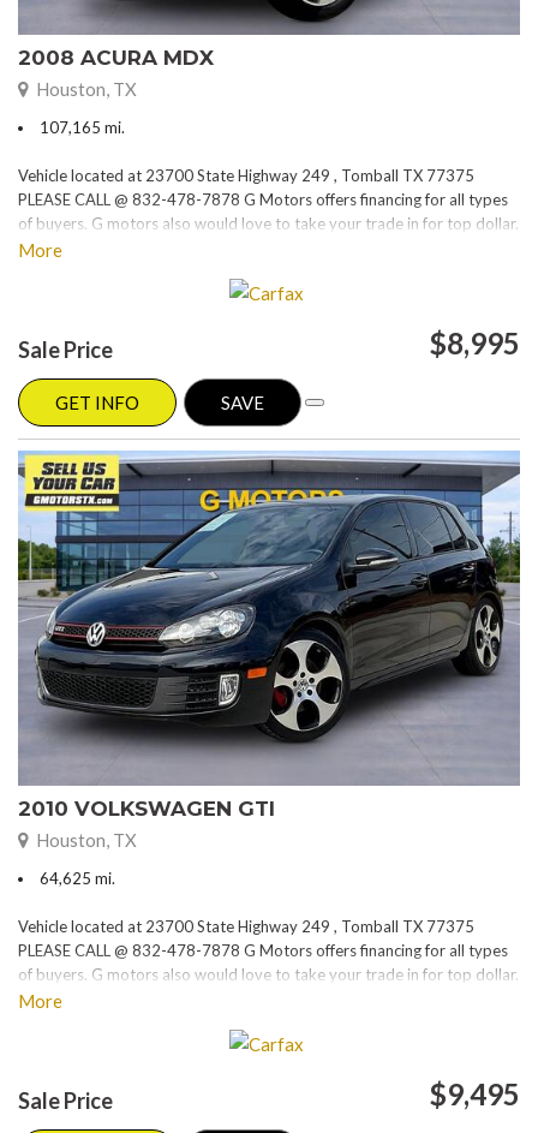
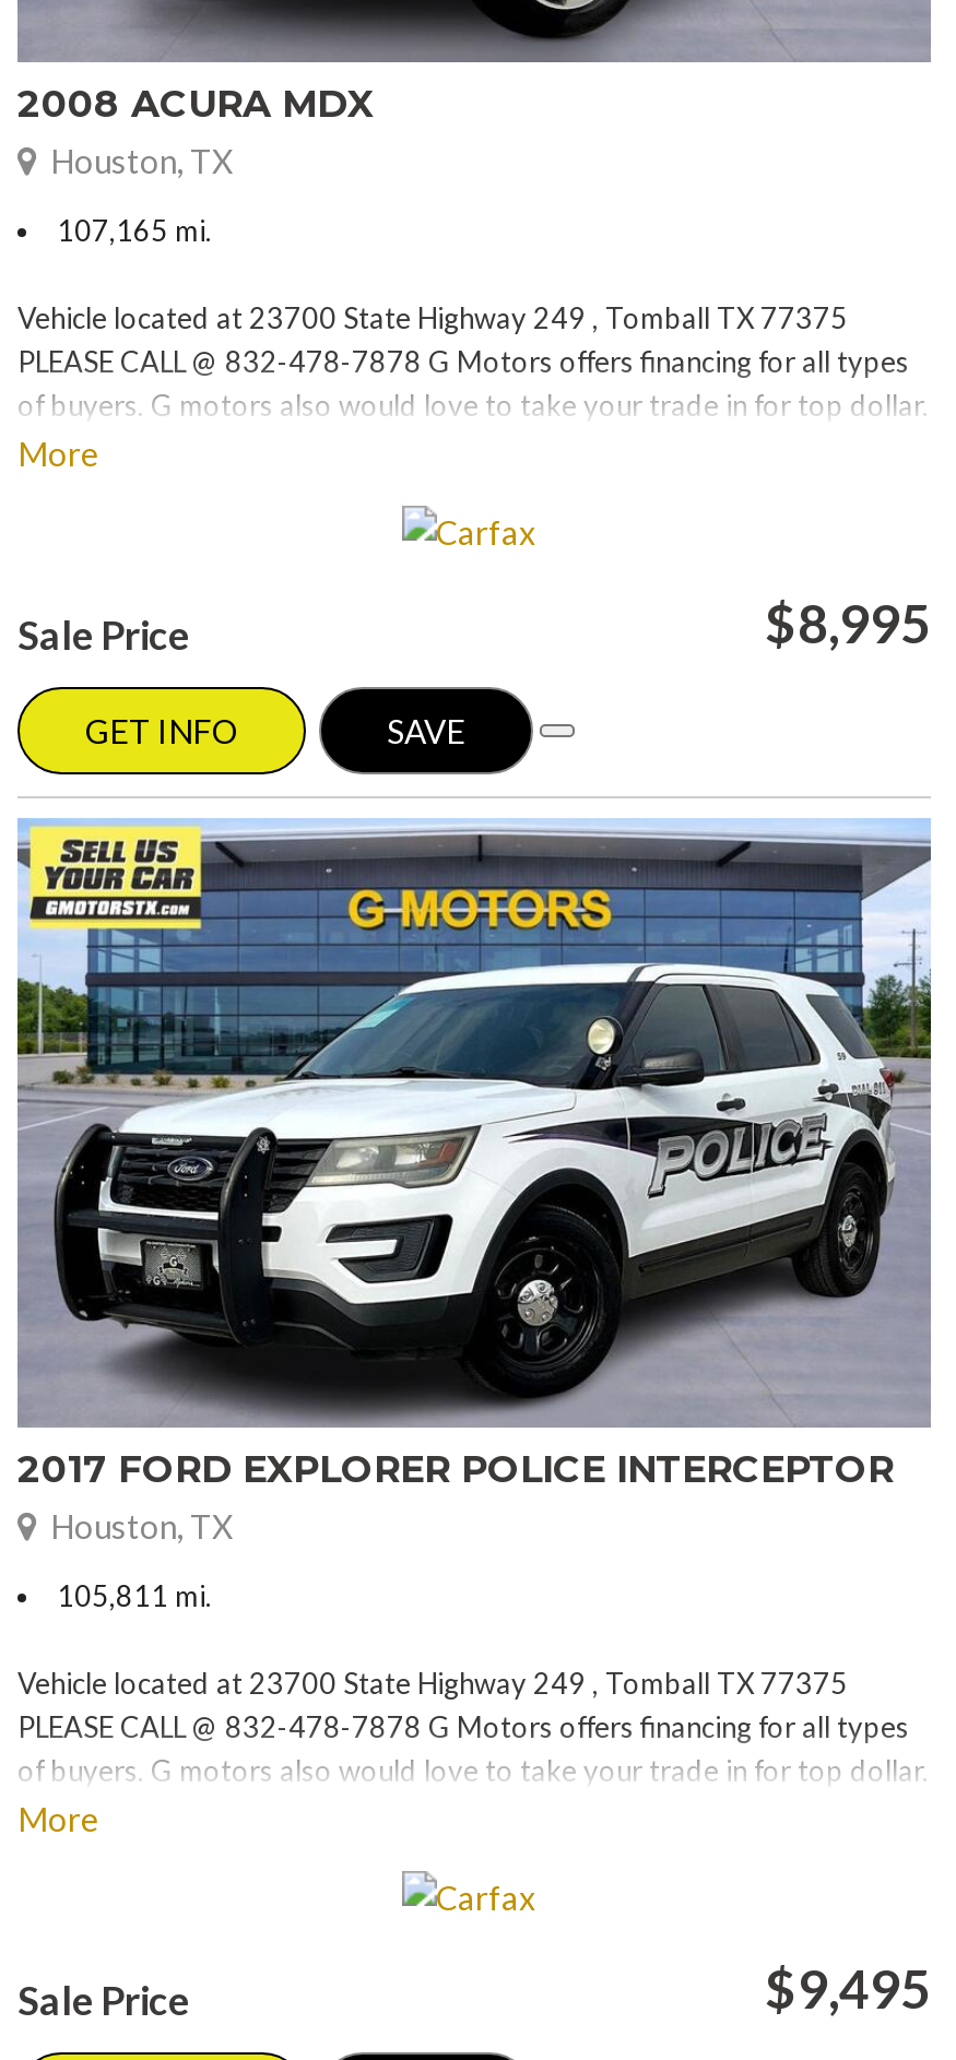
- [image]
- 2010 VOLKSWAGEN GTI
+ [image]
+ 2017 FORD EXPLORER POLICE INTERCEPTOR

- 64,625 mi.
+ 105,811 mi.
